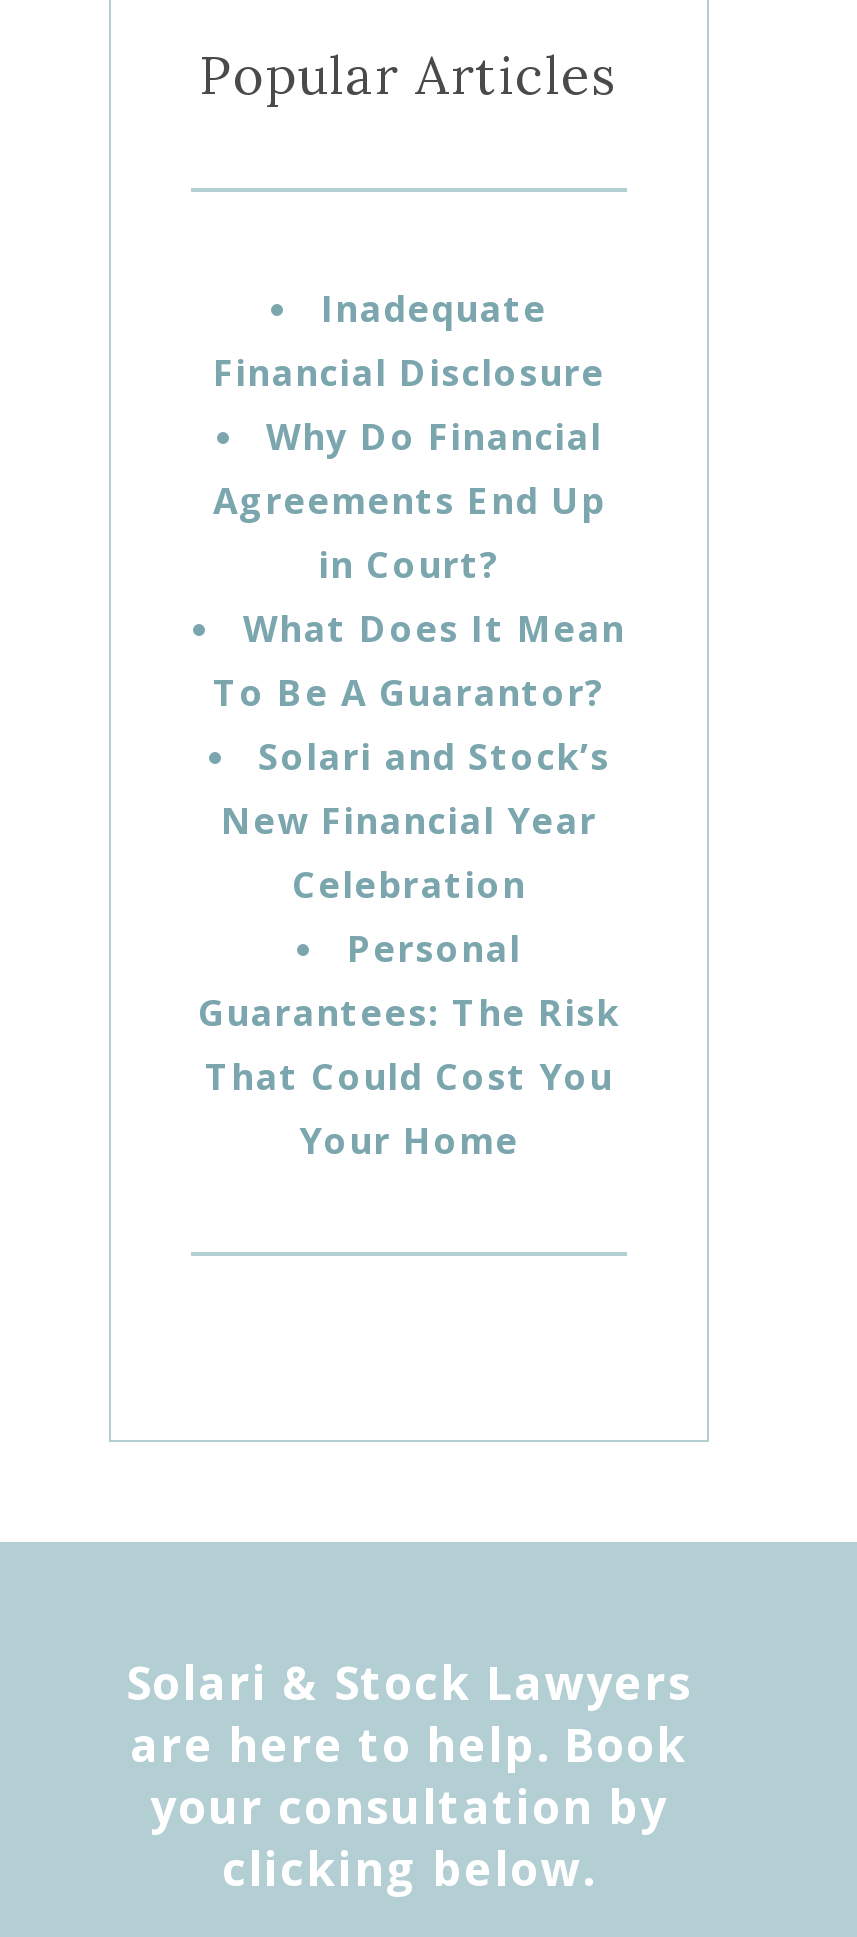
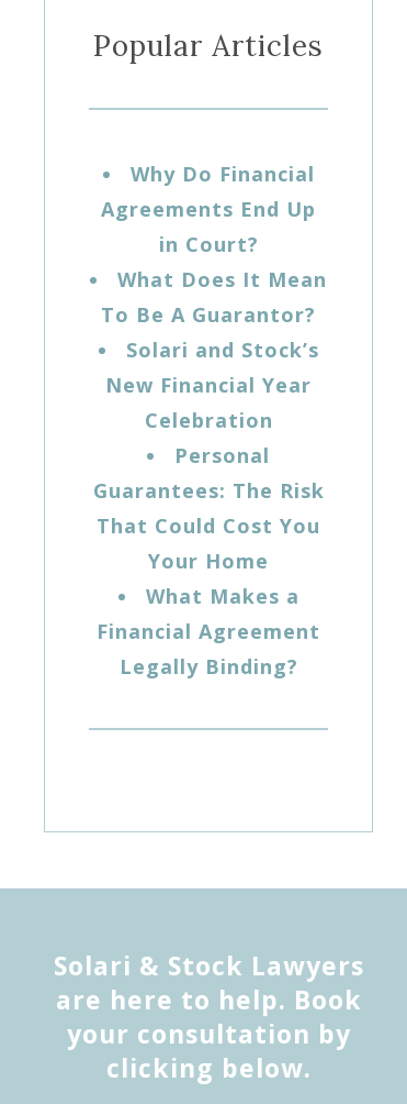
- Inadequate
- Financial Disclosure

moved up: Why Do Financial | Agreements End Up | in Court? | ... | That Could Cost You | Your Home

+ What Makes a
+ Financial Agreement
+ Legally Binding?
